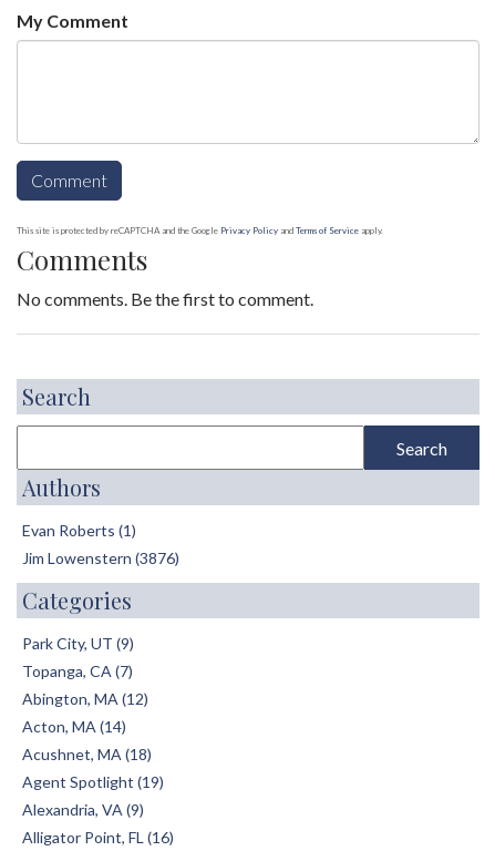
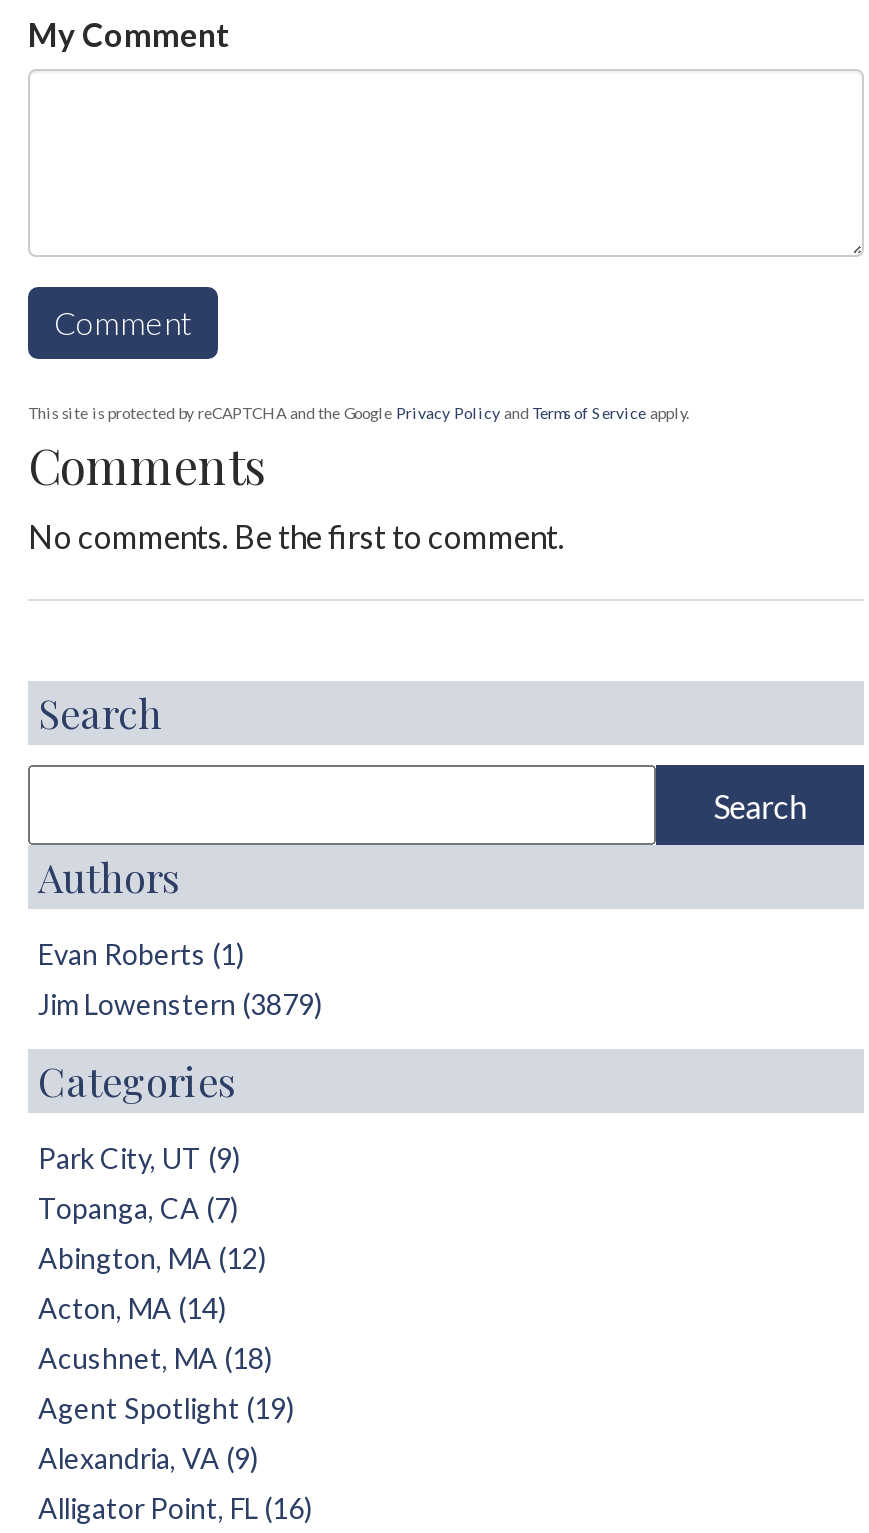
- Jim Lowenstern (3876)
+ Jim Lowenstern (3879)
